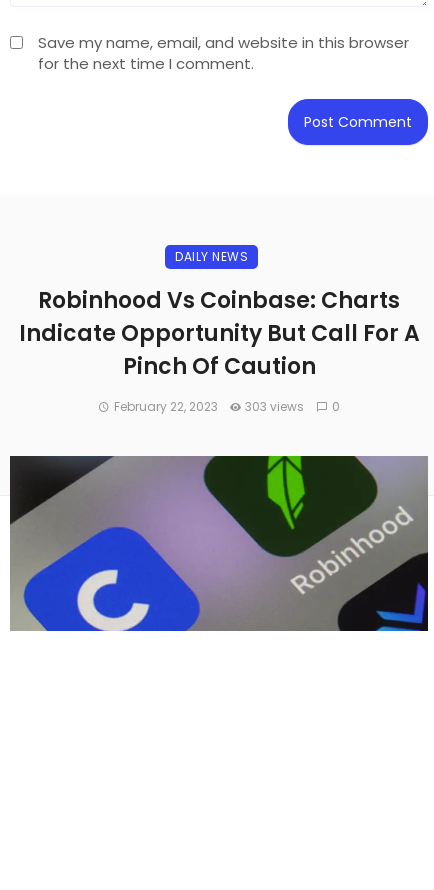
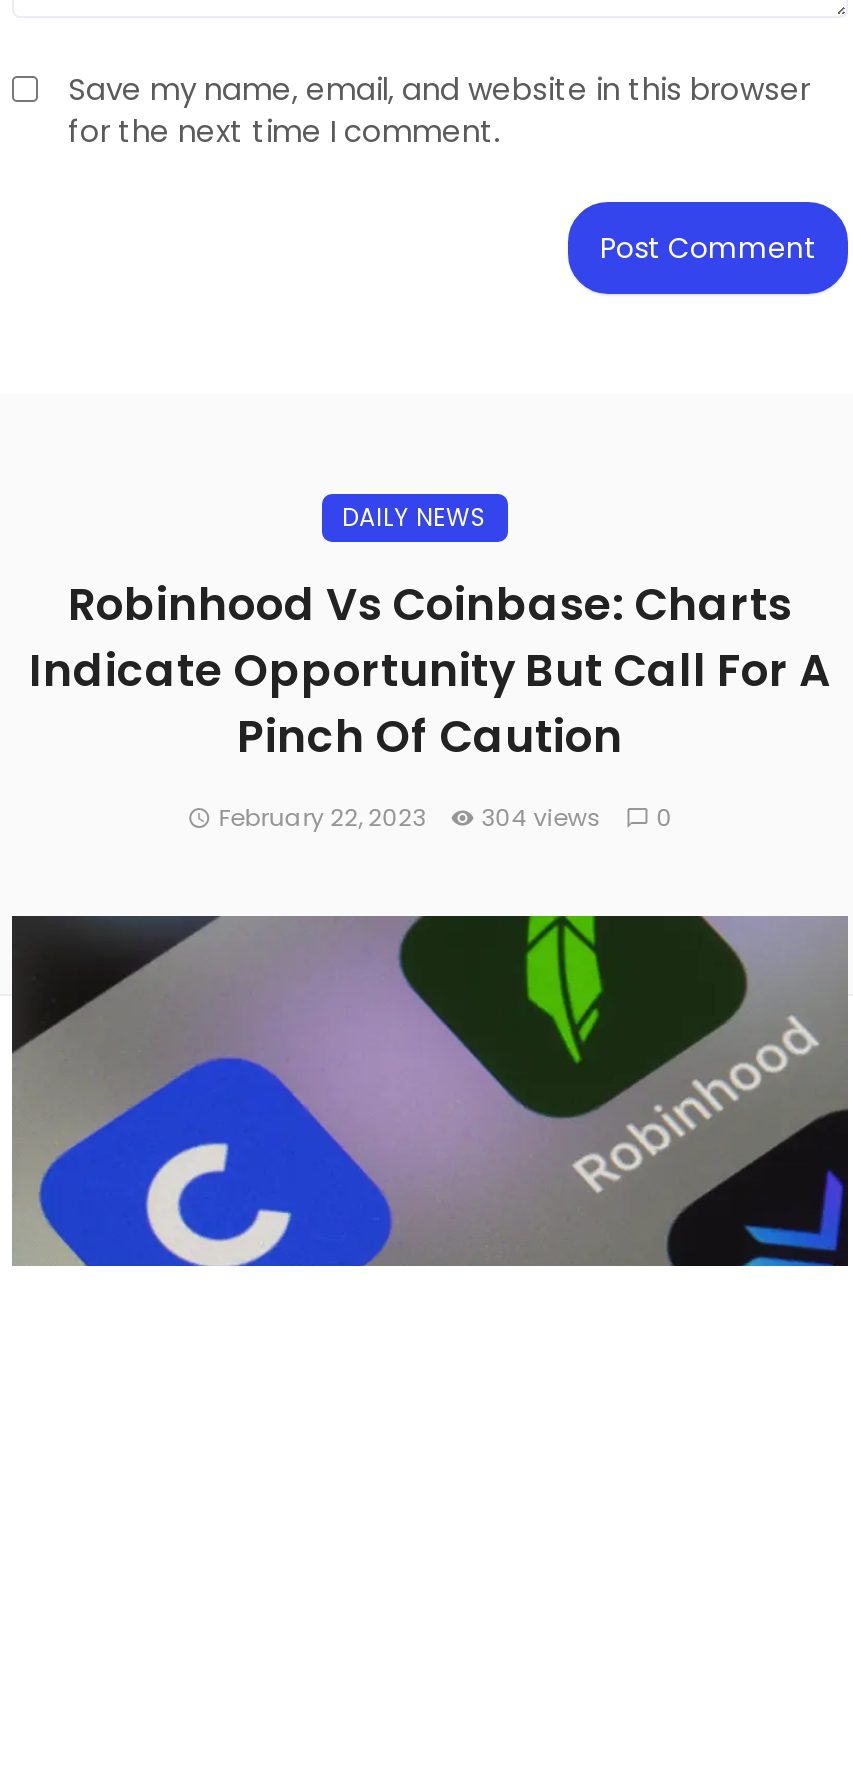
- February 22, 2023 303 views 0
+ February 22, 2023 304 views 0
